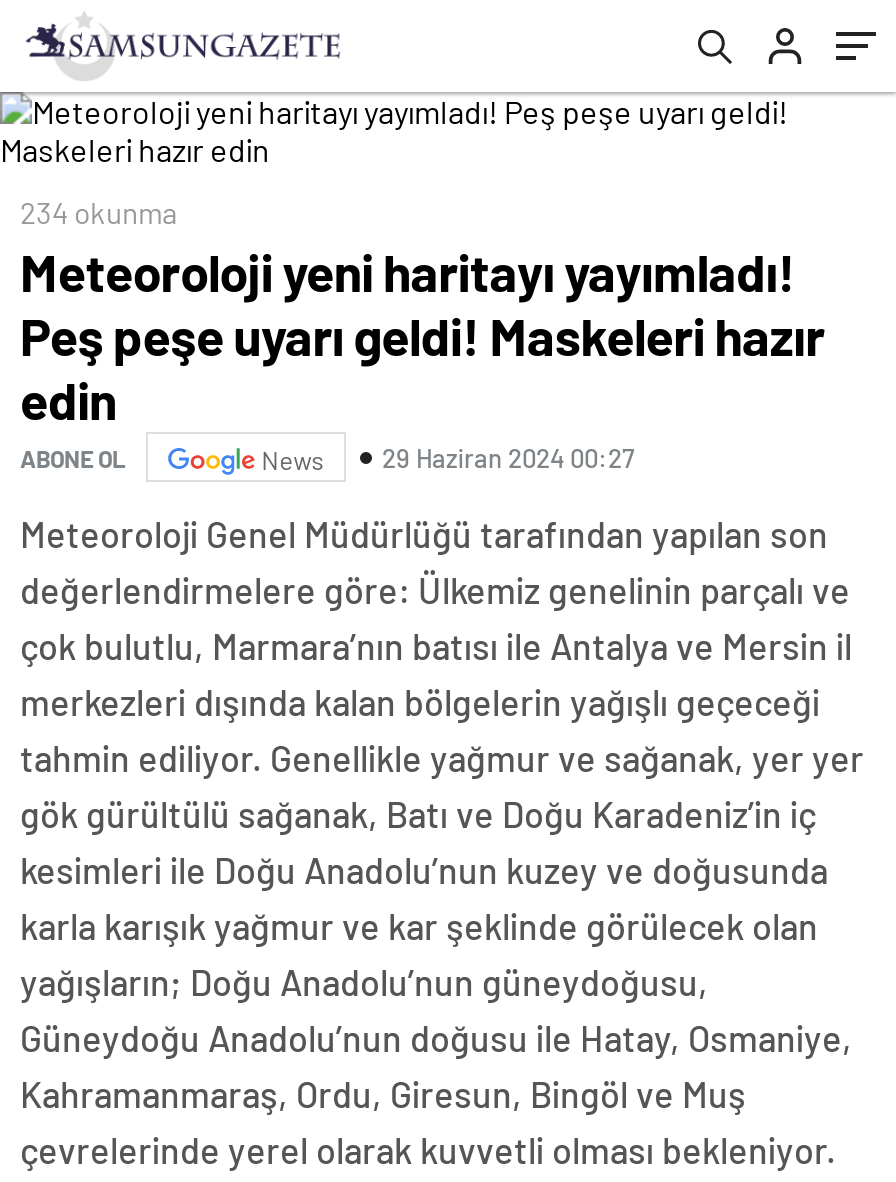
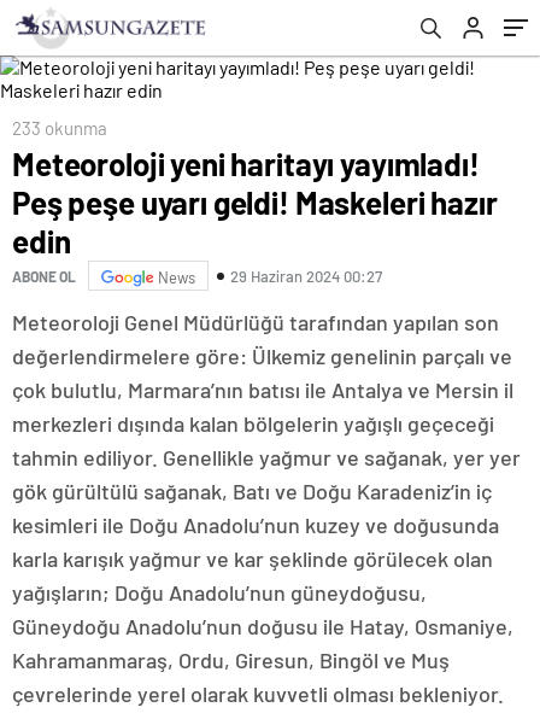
- 234 okunma
+ 233 okunma
